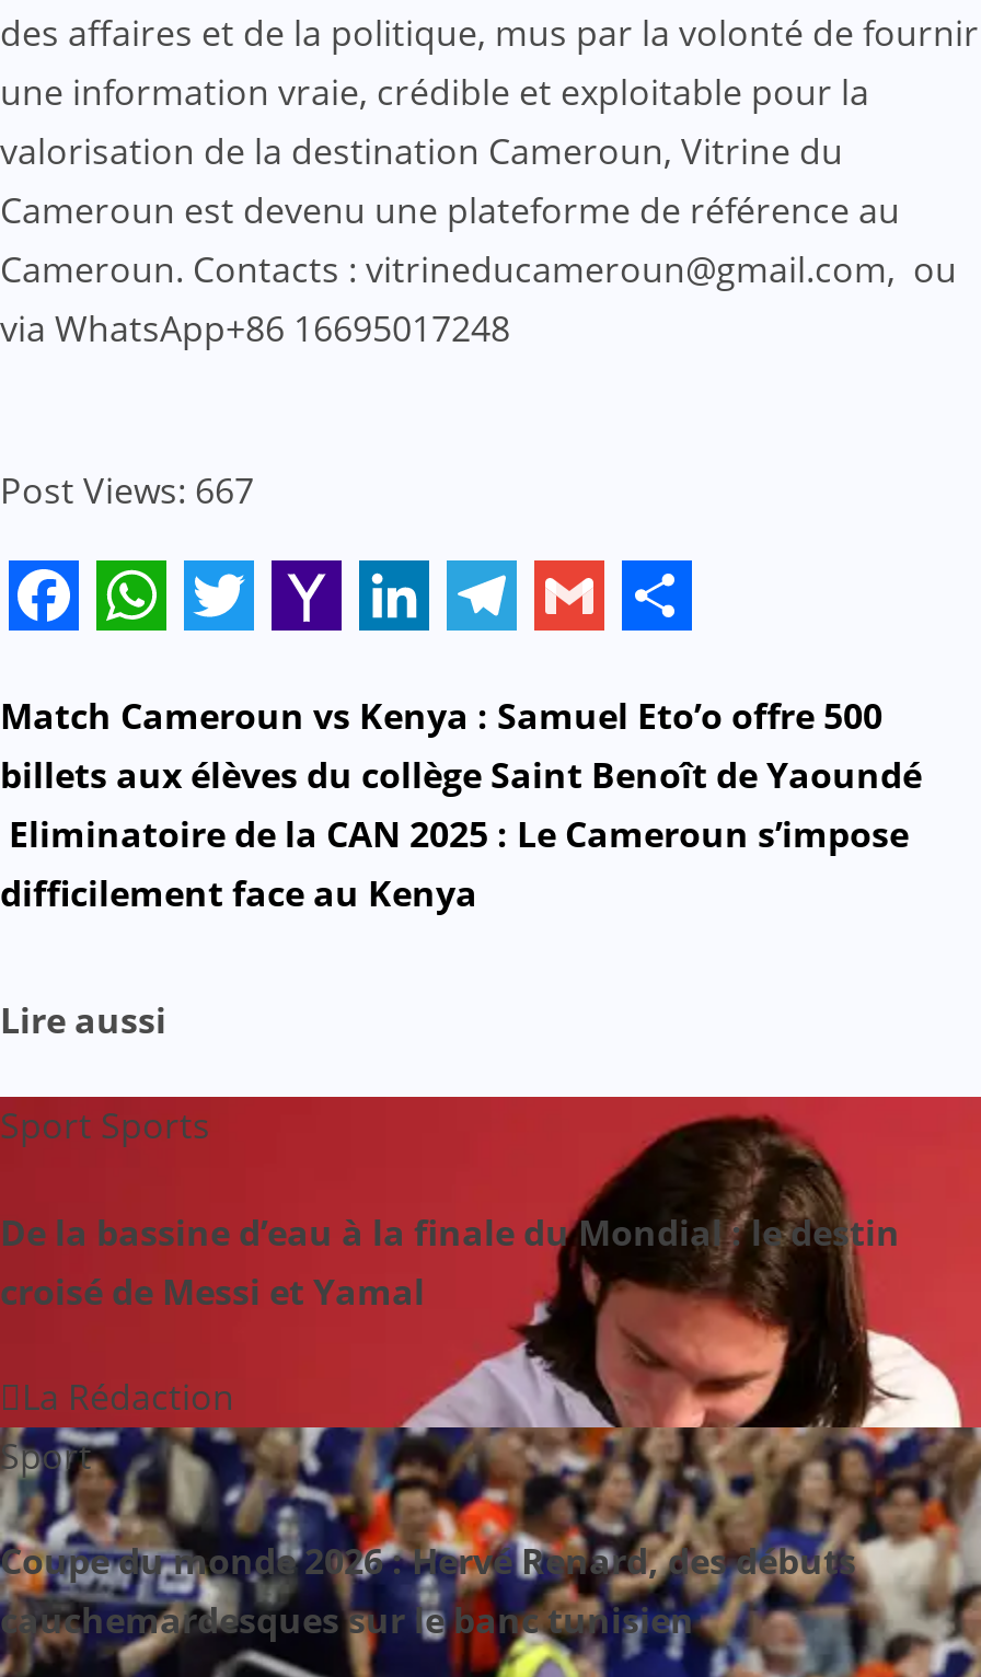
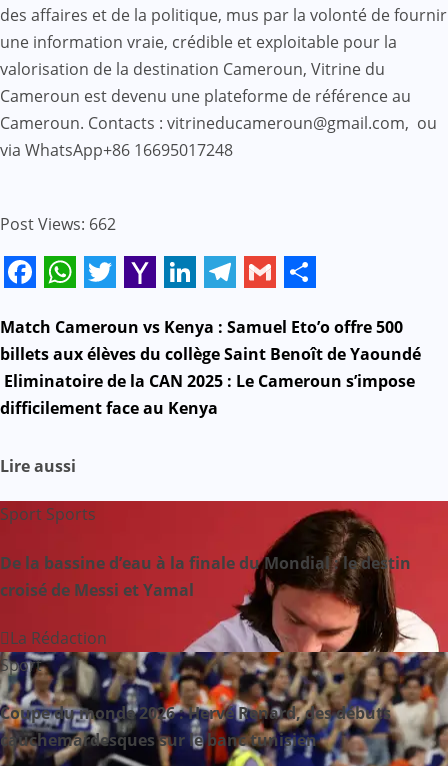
- Post Views: 667
+ Post Views: 662
